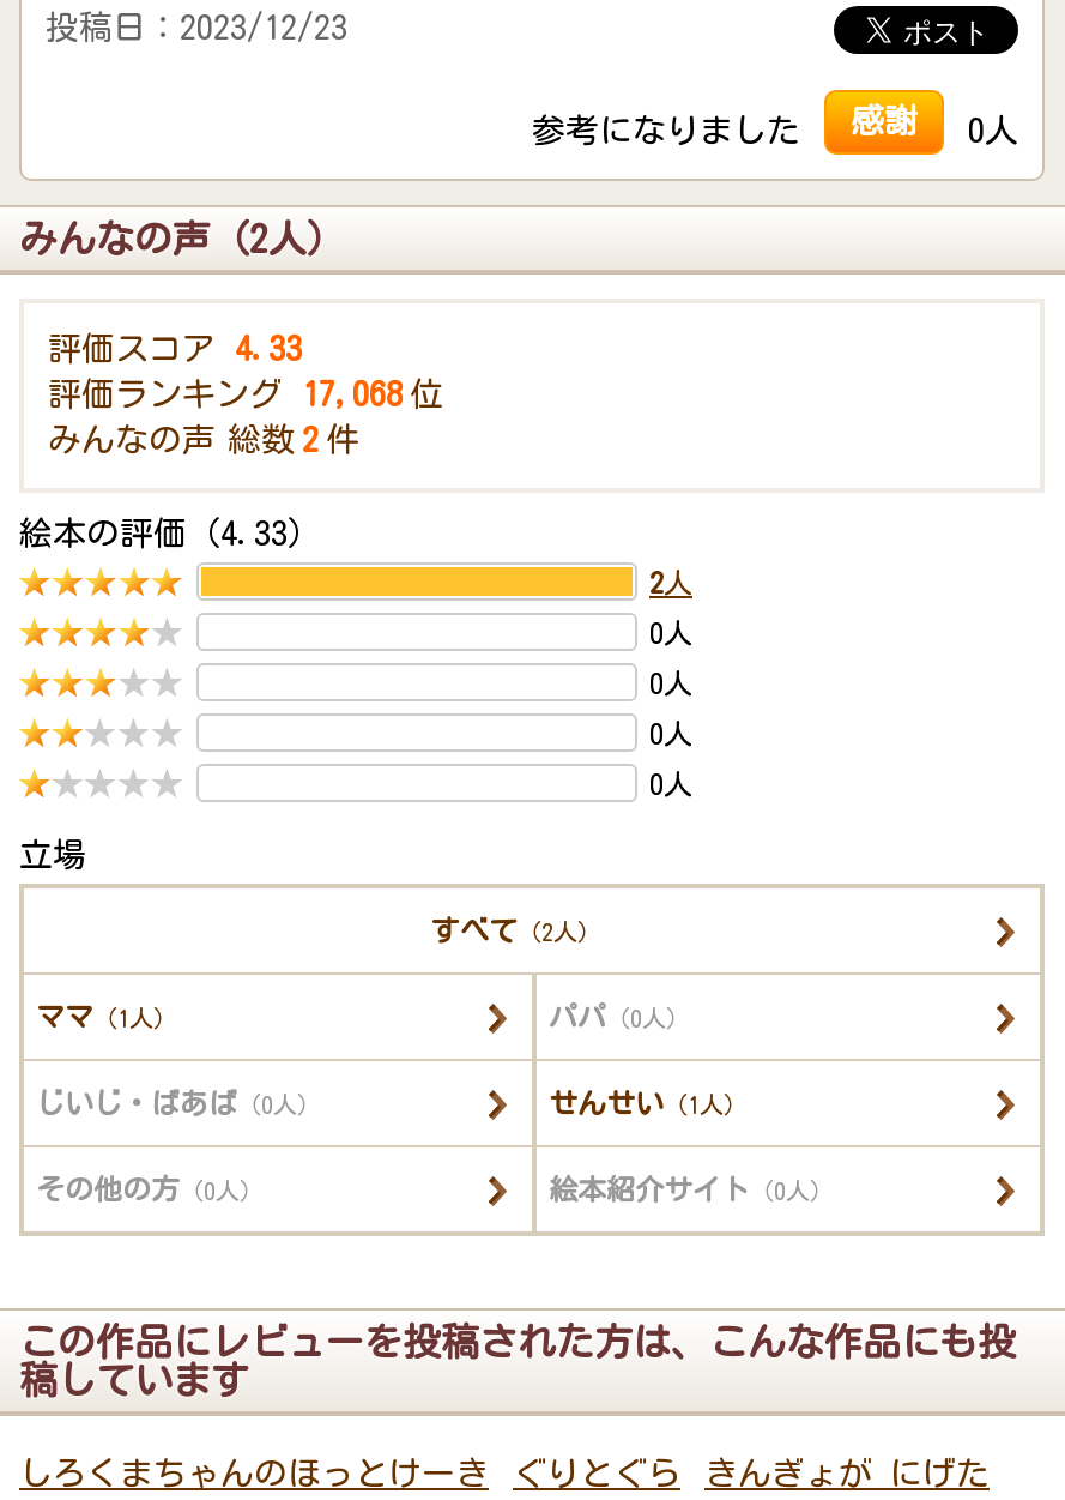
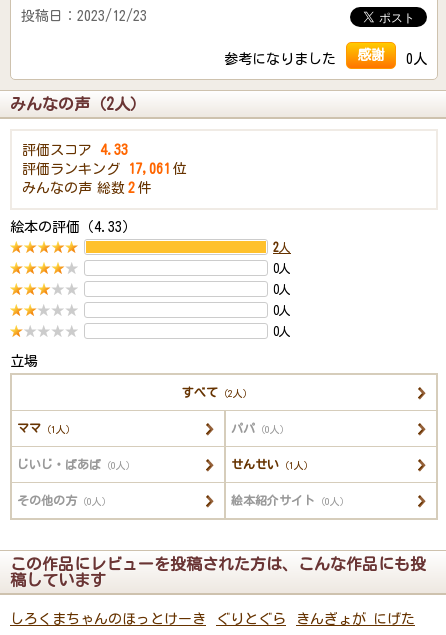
- 評価ランキング 17,068 位
+ 評価ランキング 17,061 位
